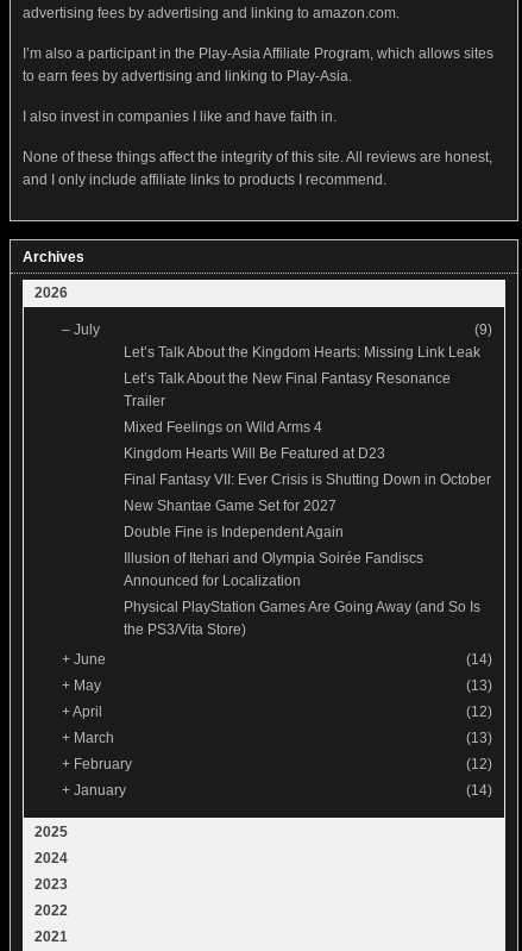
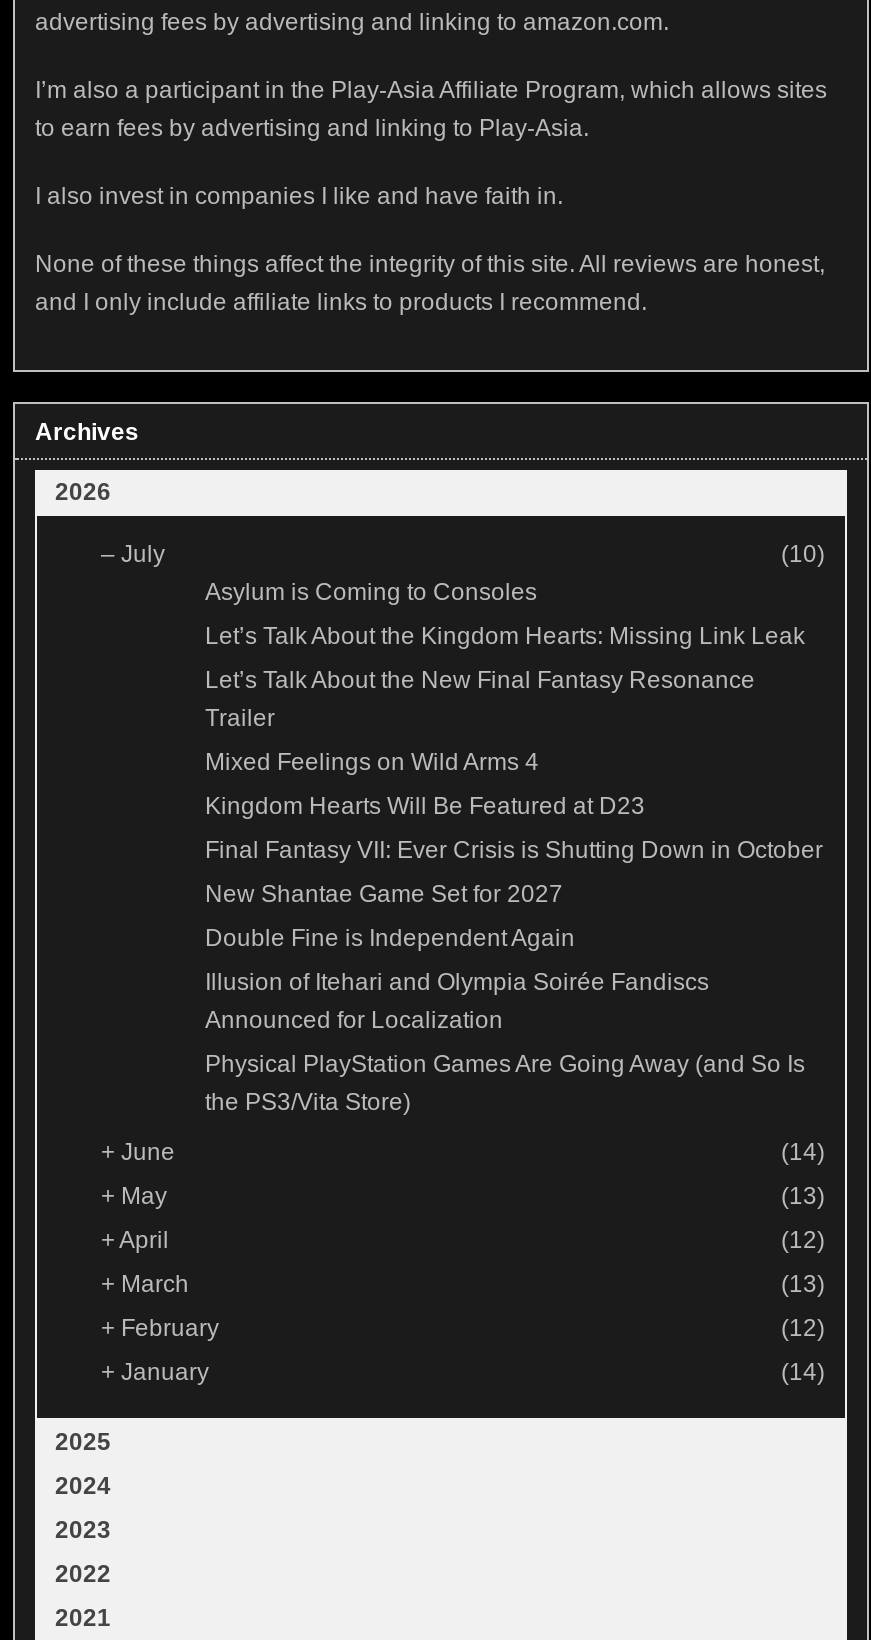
- (9)
+ (10)
+ Asylum is Coming to Consoles
